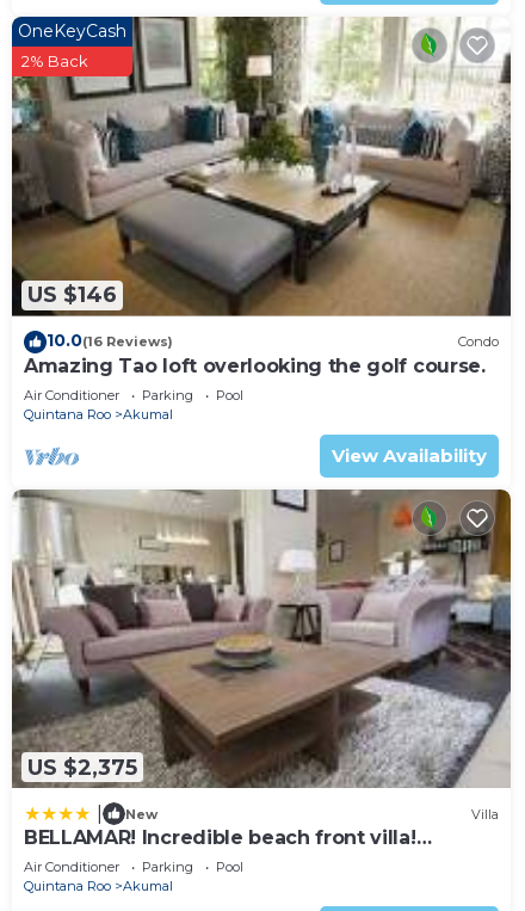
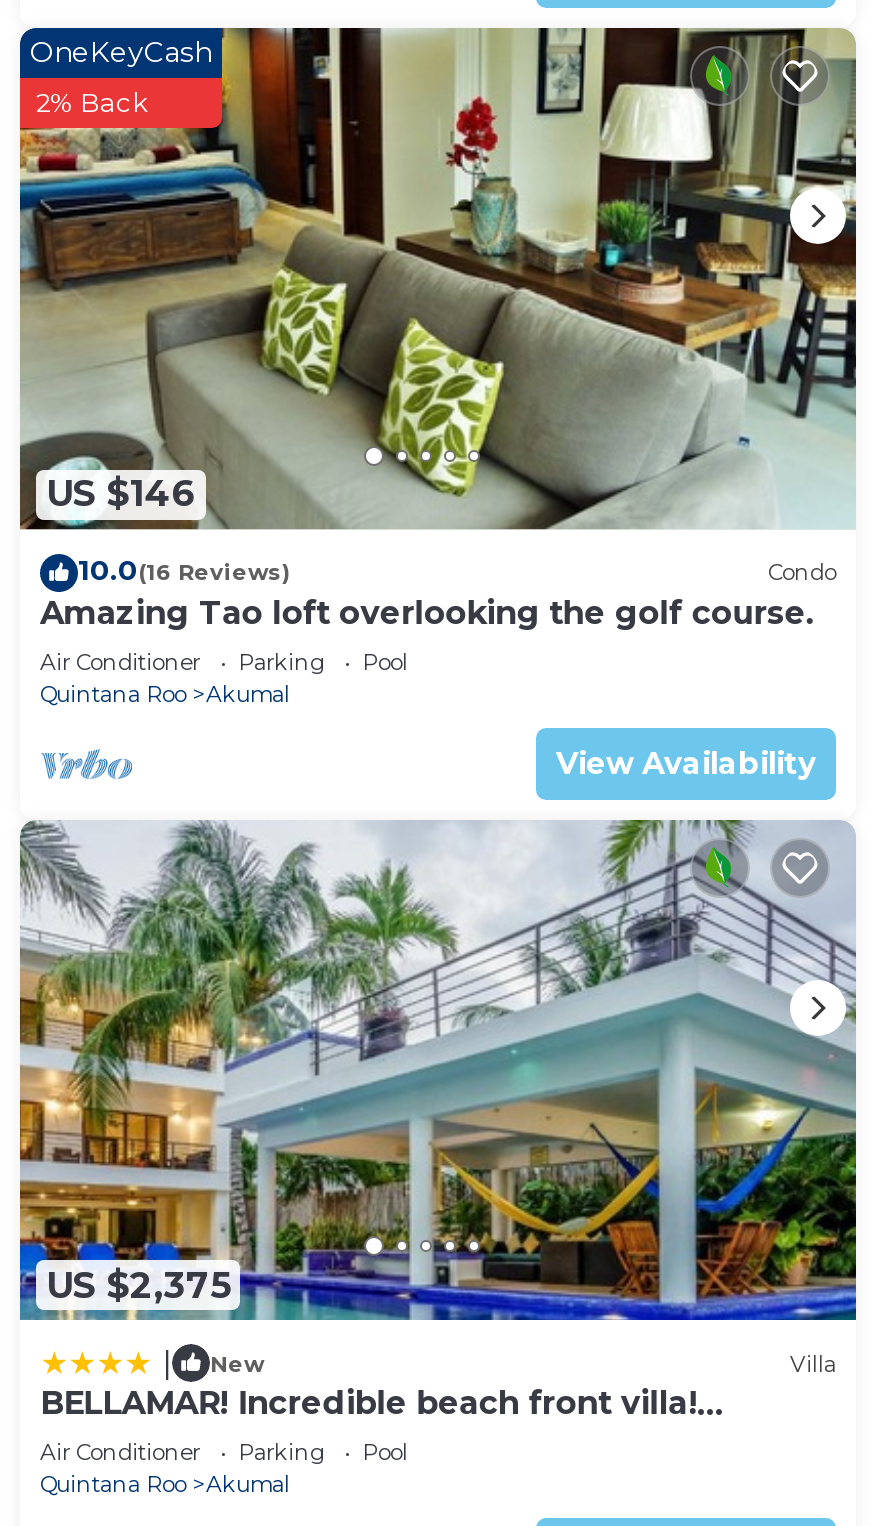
- [image]
+ [image]

- [image]
+ [image]
